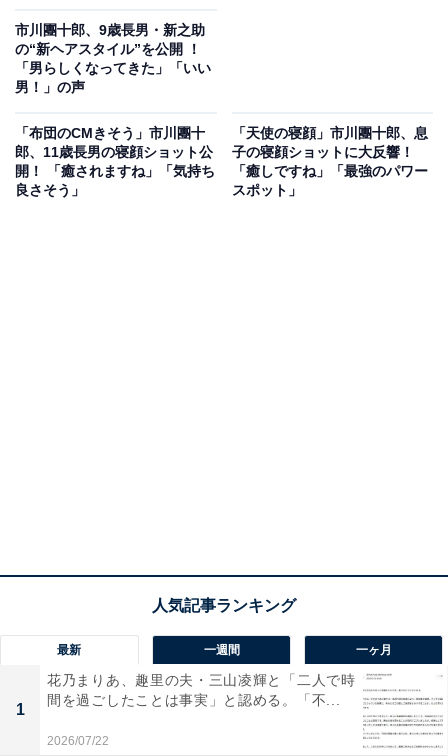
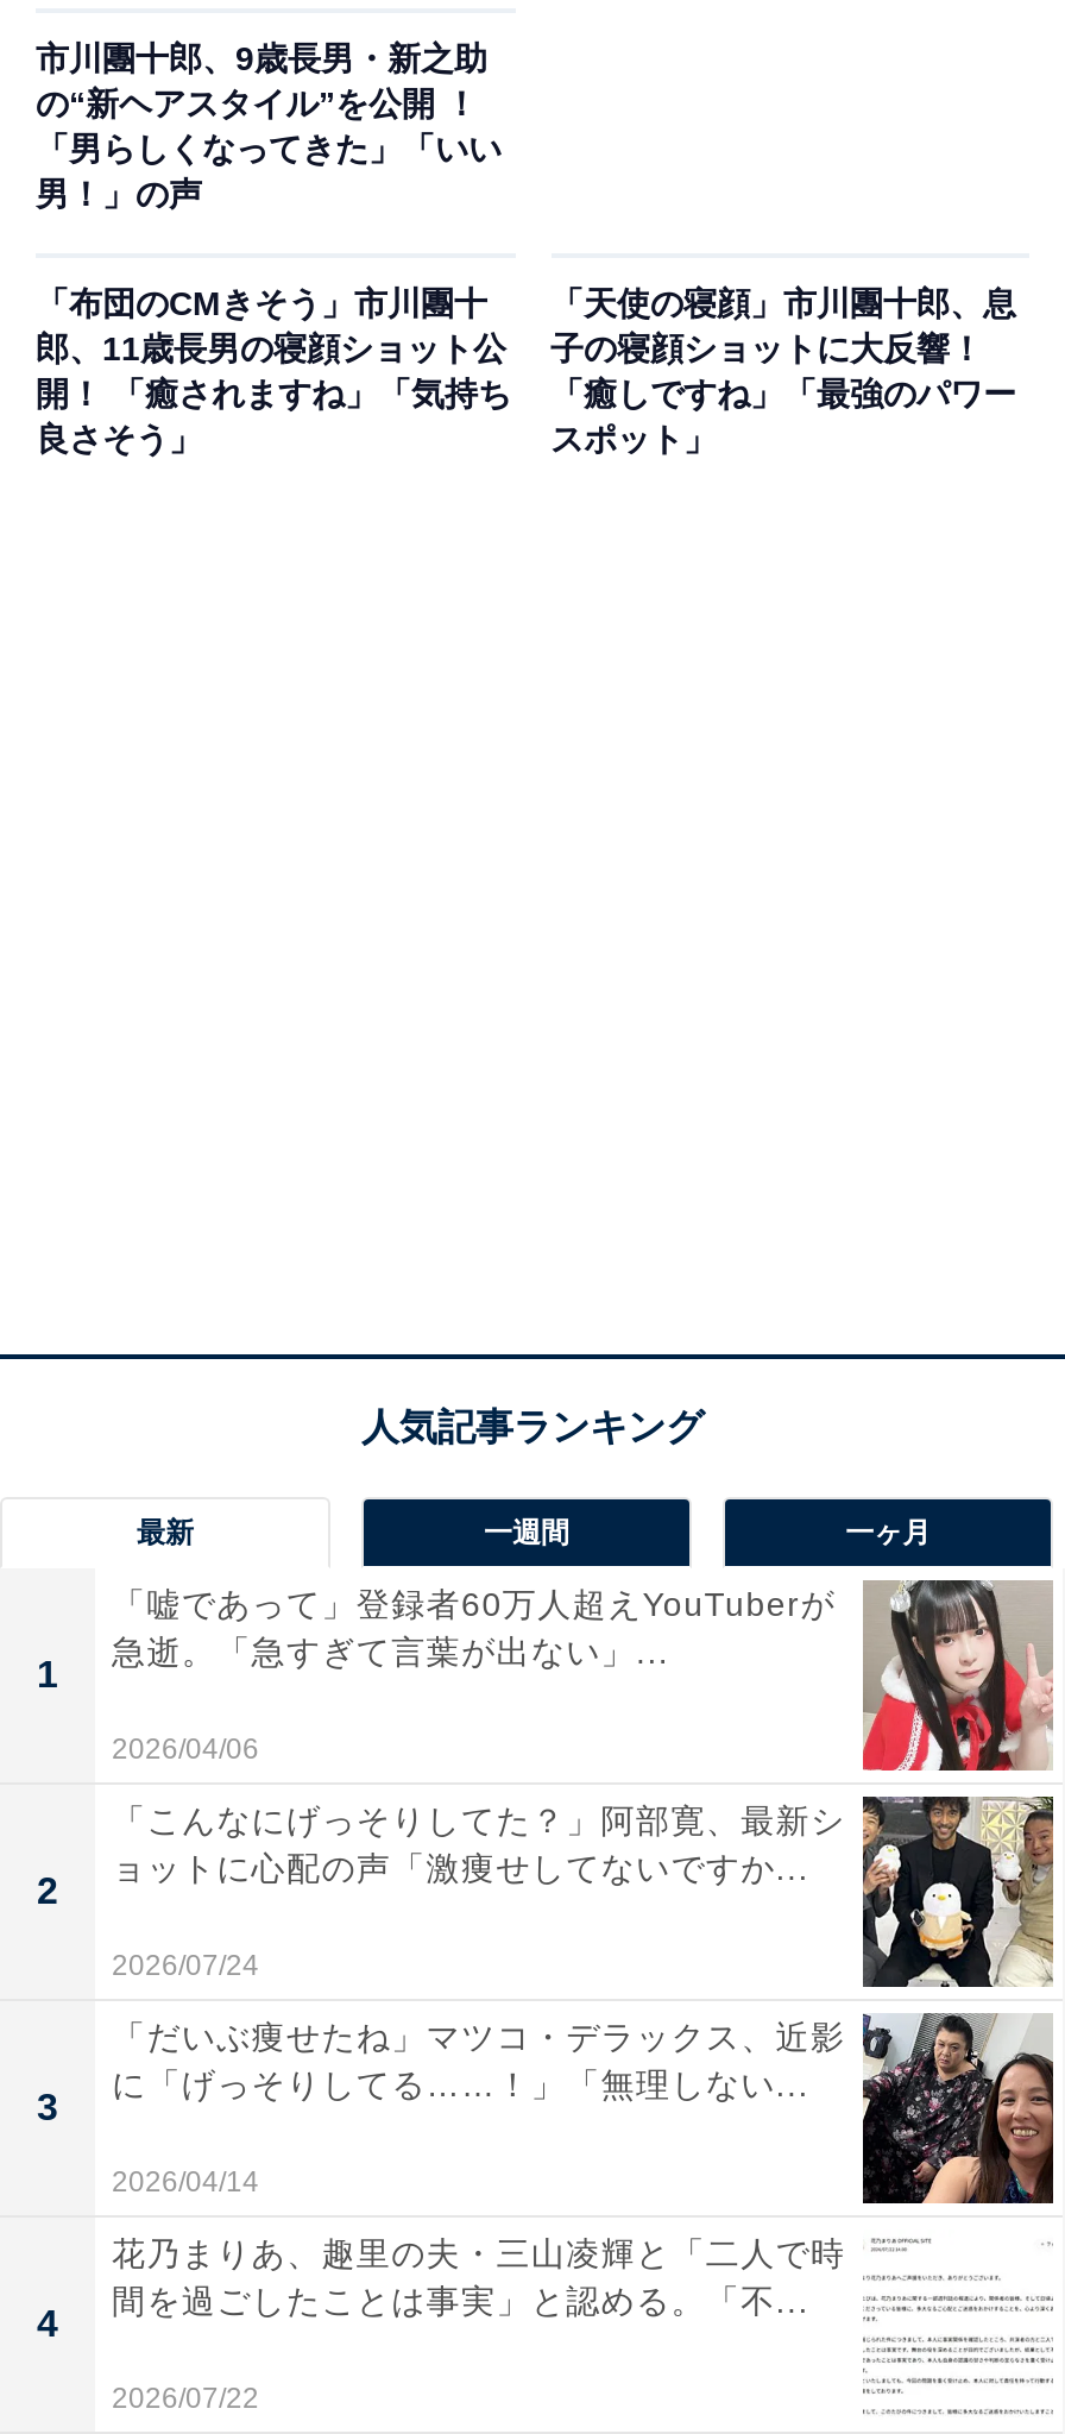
+ [image]
+ 「嘘であって」登録者60万人超えYouTuberが
+ 急逝。「急すぎて言葉が出ない」...
+ 2026/04/06

+ 4

+ 2

+ 3

+ [image]
+ 「こんなにげっそりしてた？」阿部寛、最新シ
+ ョットに心配の声「激痩せしてないですか...
+ 2026/07/24

+ [image]
+ 「だいぶ痩せたね」マツコ・デラックス、近影
+ に「げっそりしてる……！」「無理しない...
+ 2026/04/14
